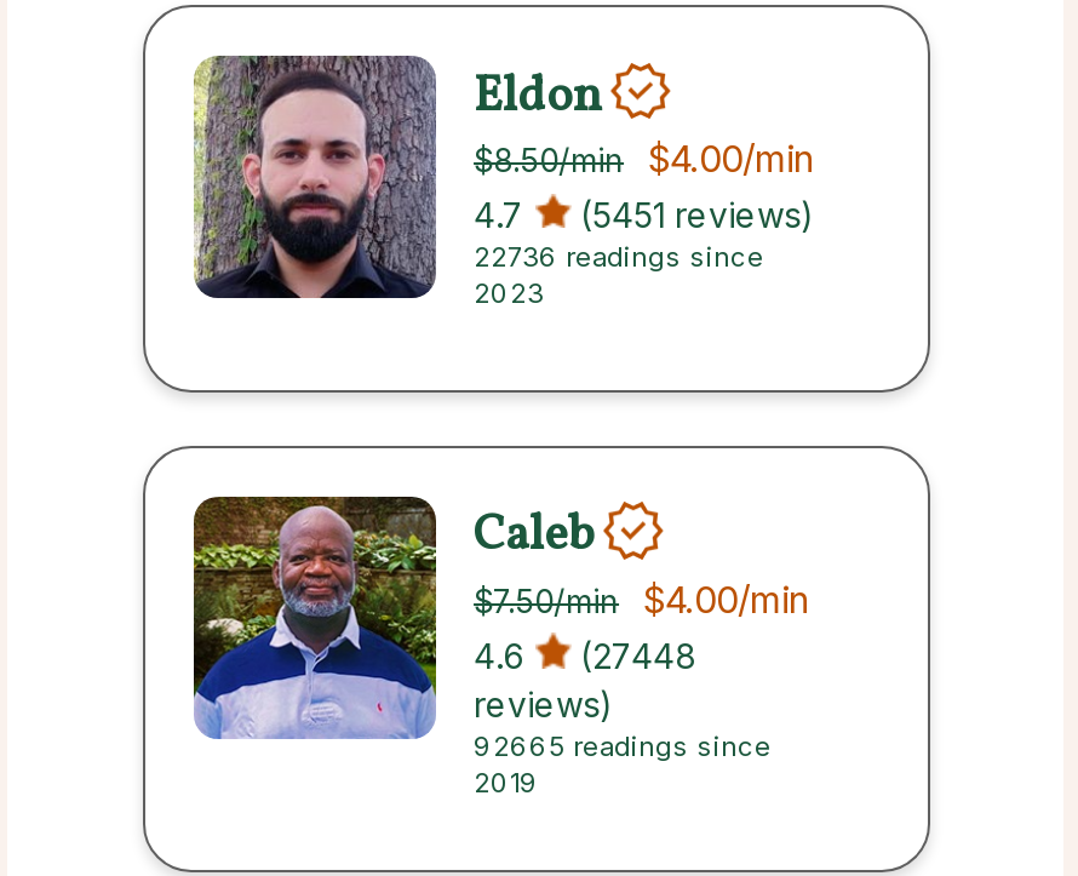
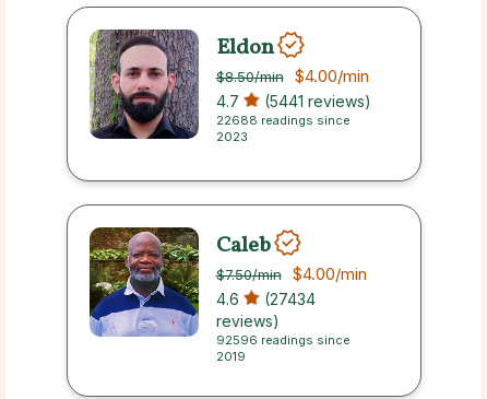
- 4.7 (5451 reviews)
+ 4.7 (5441 reviews)

- 22736 readings since
+ 22688 readings since

- 4.6 (27448
+ 4.6 (27434

- 92665 readings since
+ 92596 readings since
